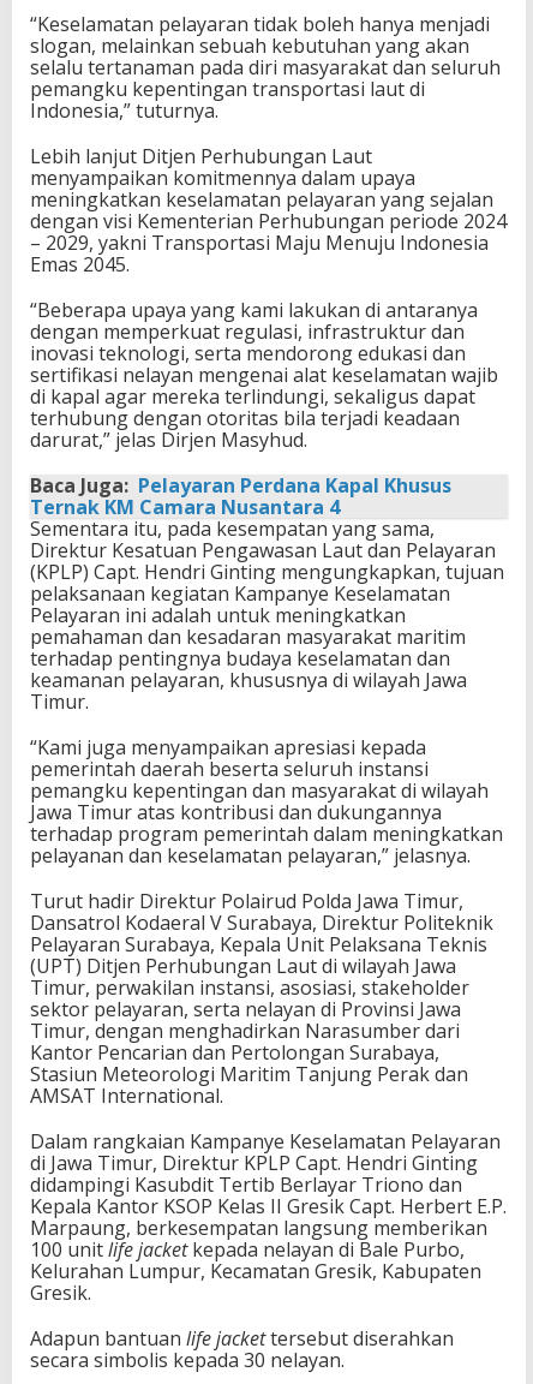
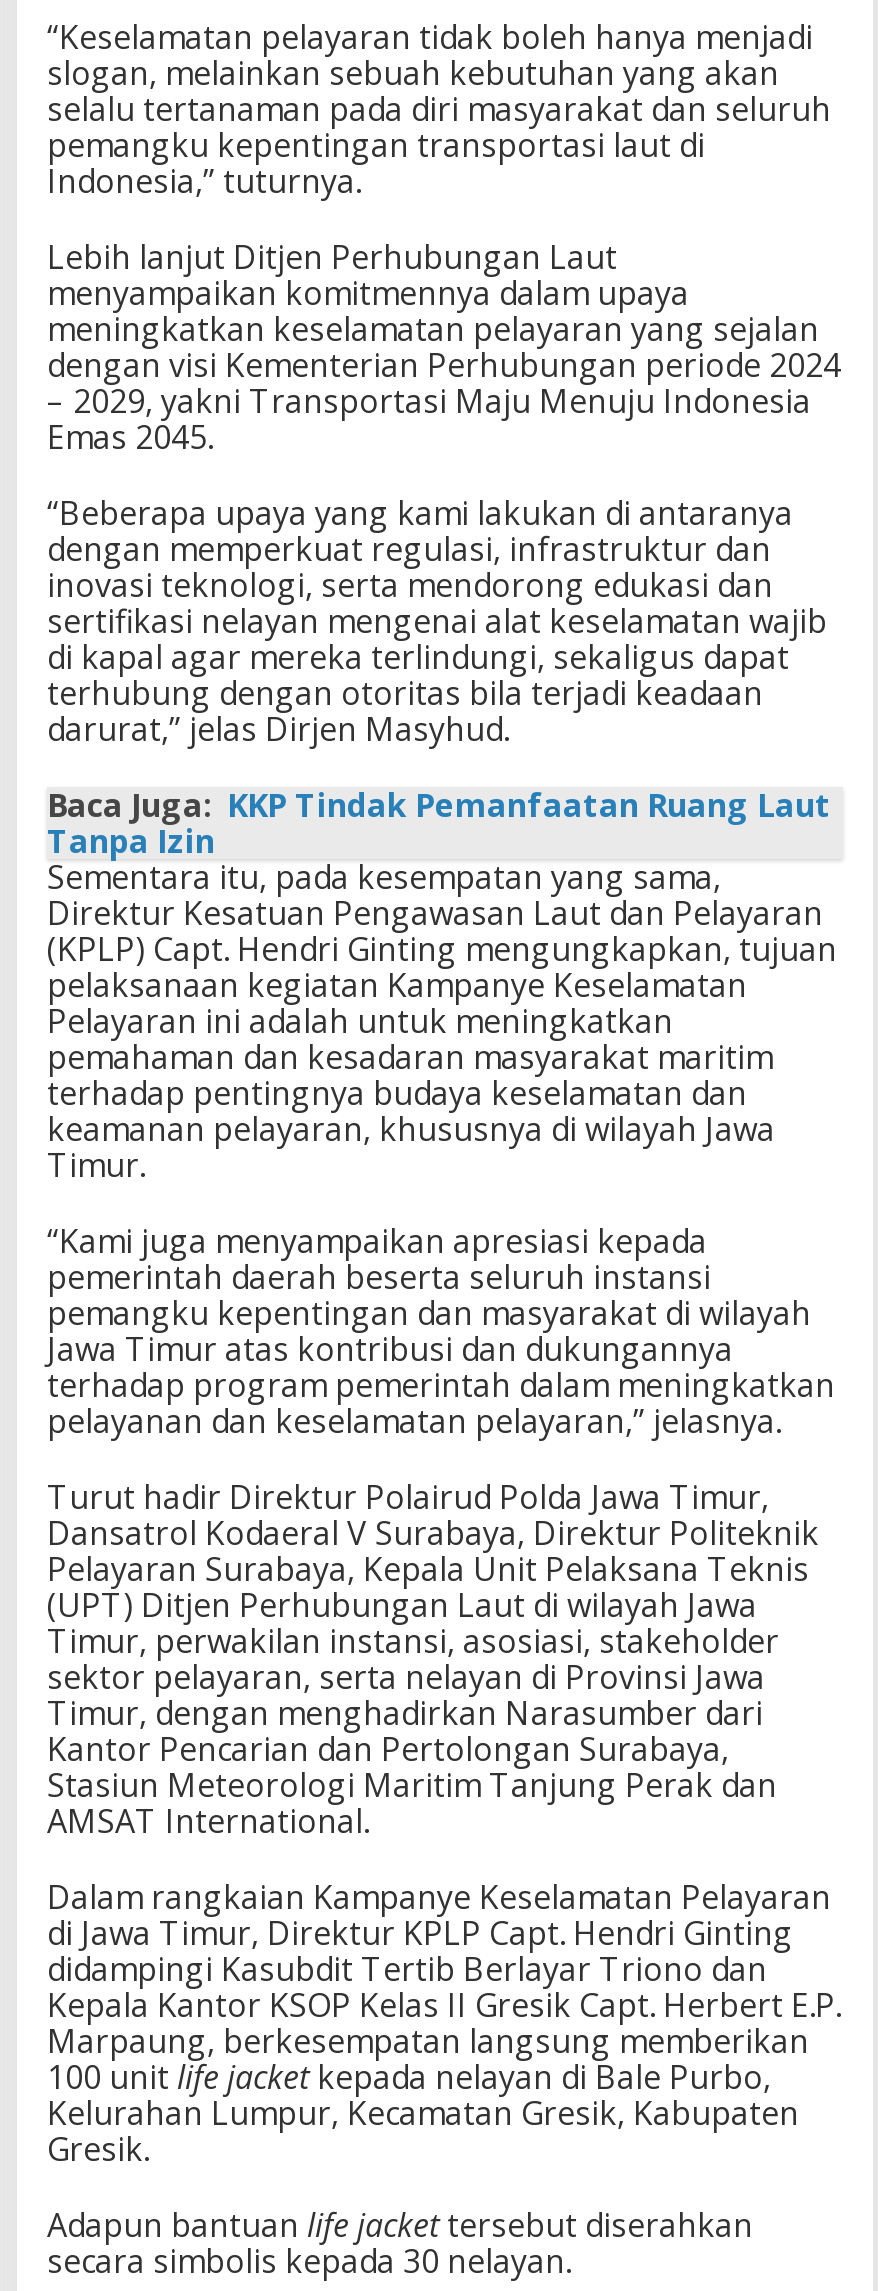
- Baca Juga: Pelayaran Perdana Kapal Khusus
- Ternak KM Camara Nusantara 4
+ Baca Juga: KKP Tindak Pemanfaatan Ruang Laut
+ Tanpa Izin
